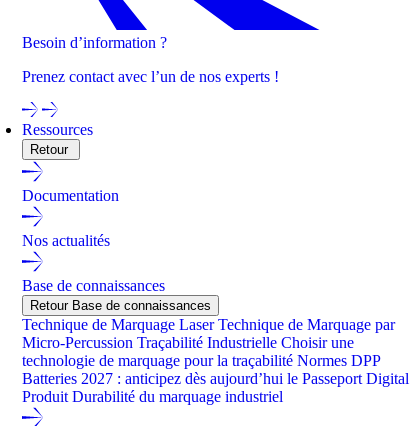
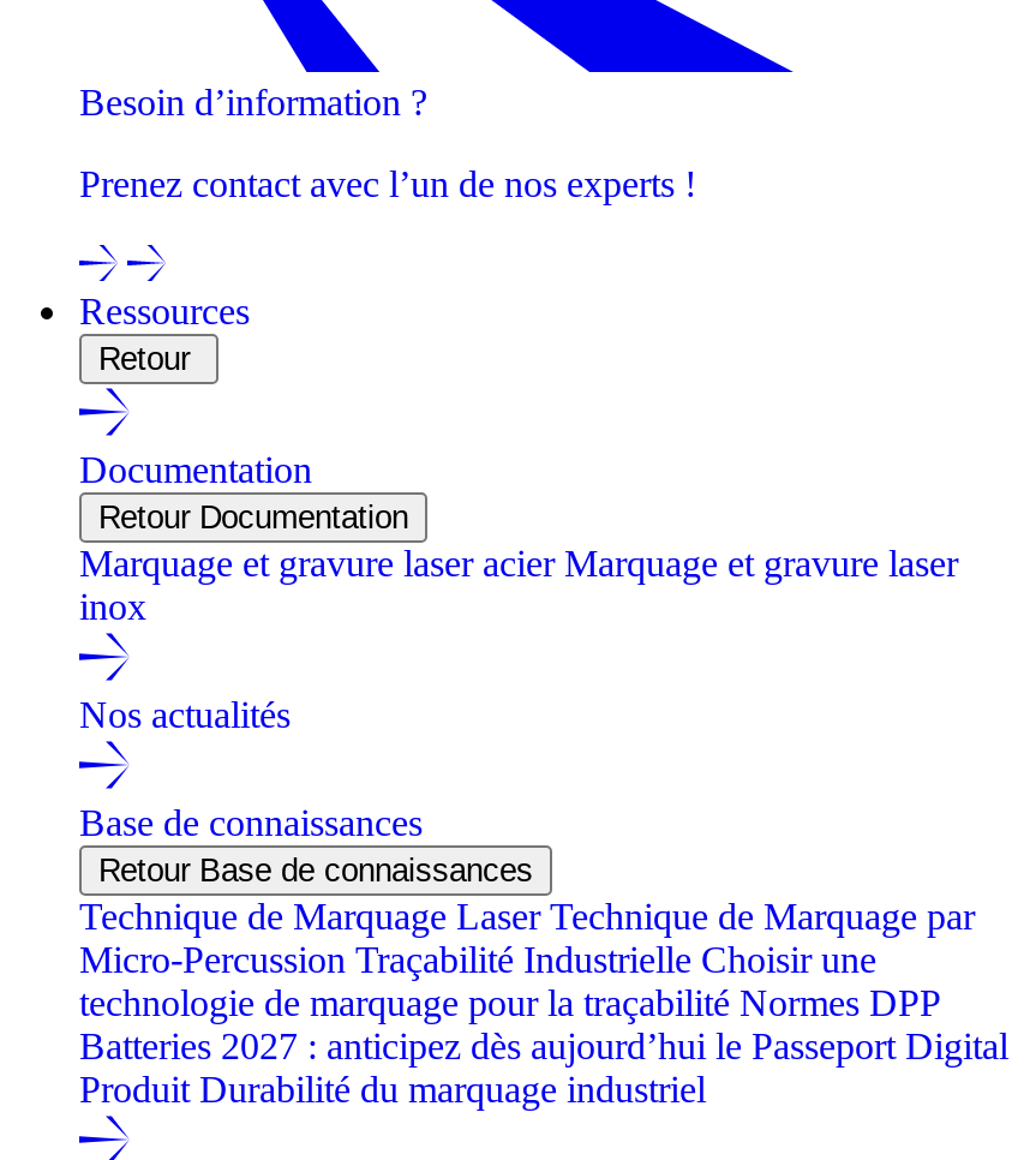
+ Retour Documentation
+ Marquage et gravure laser acier Marquage et gravure laser
+ inox
